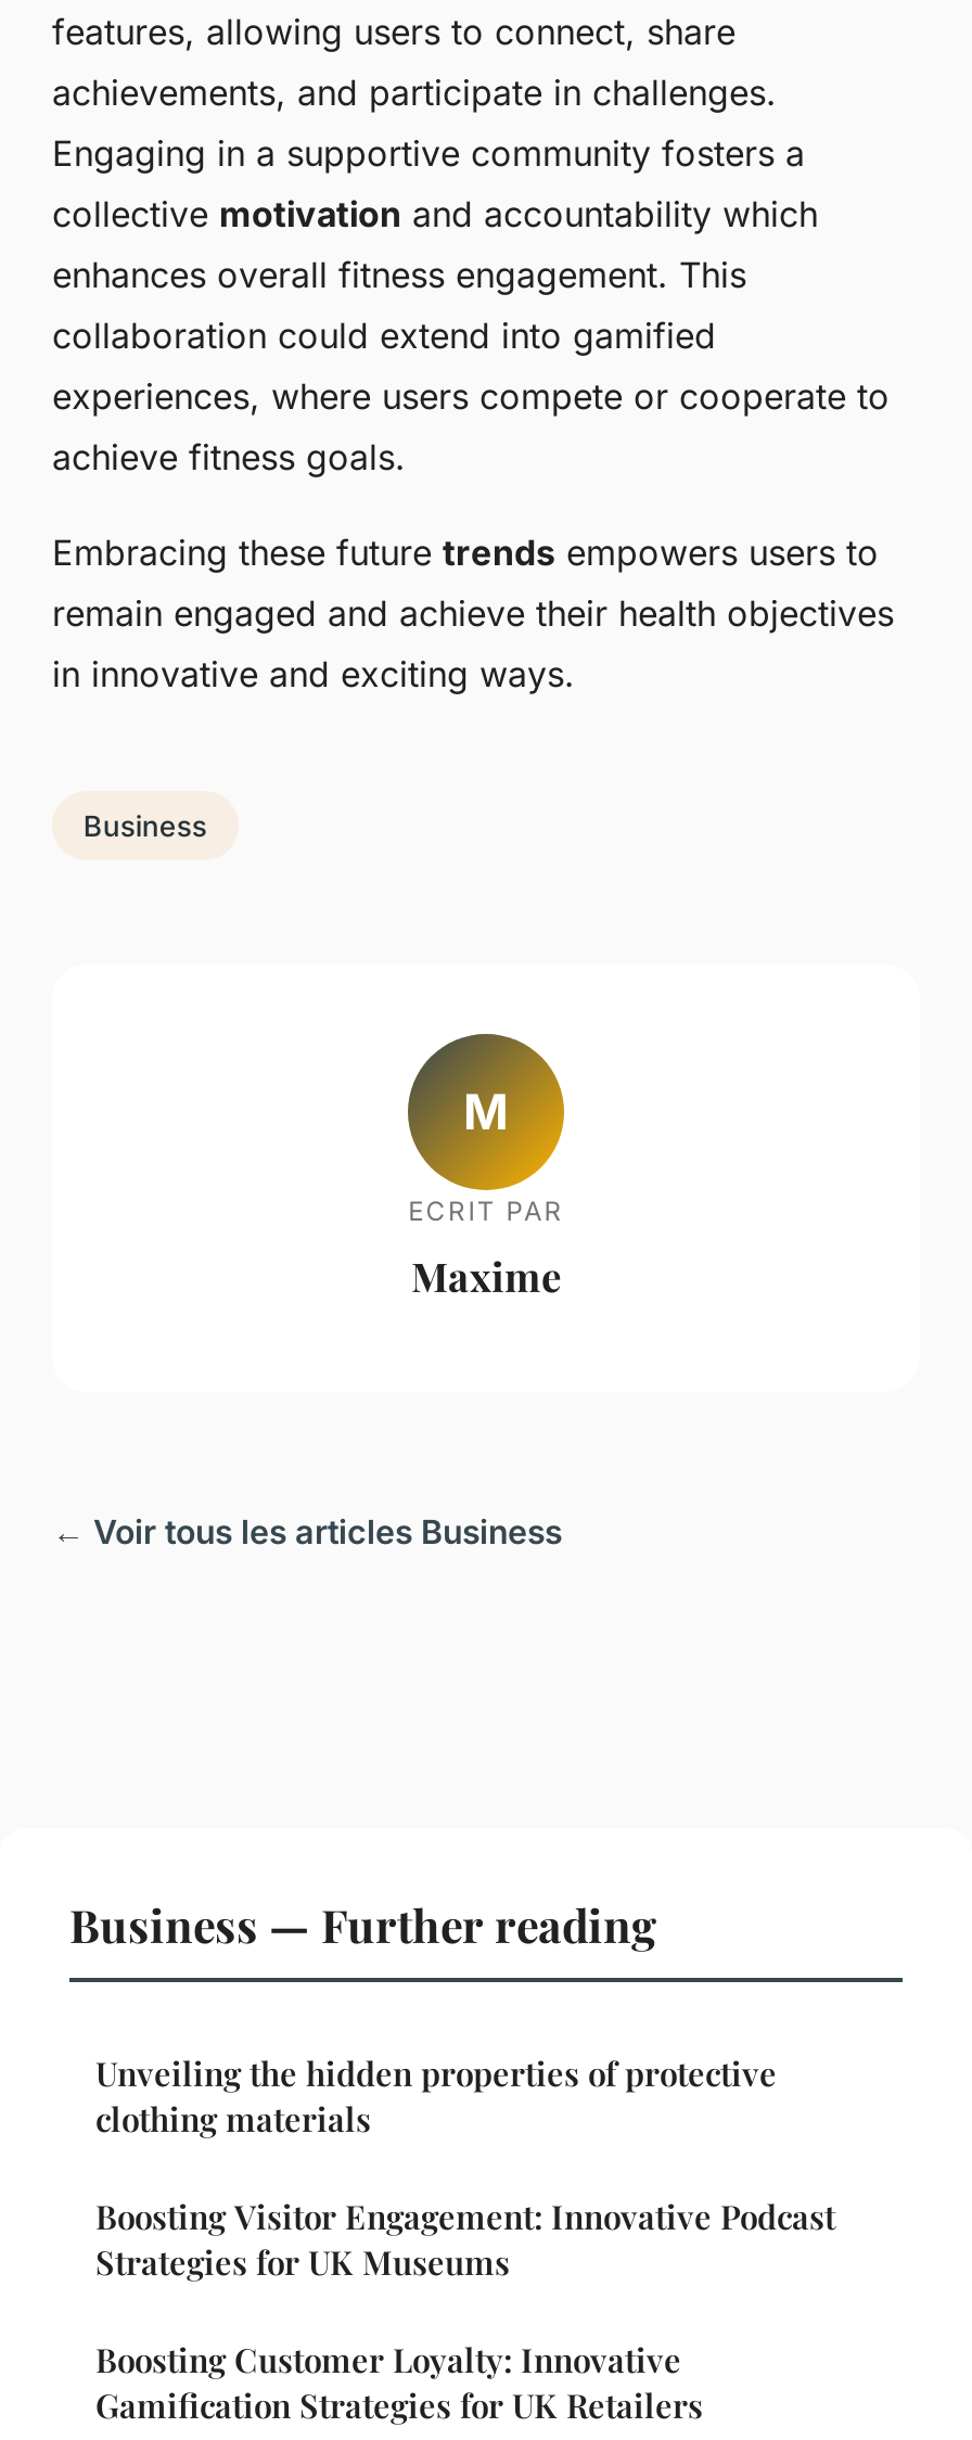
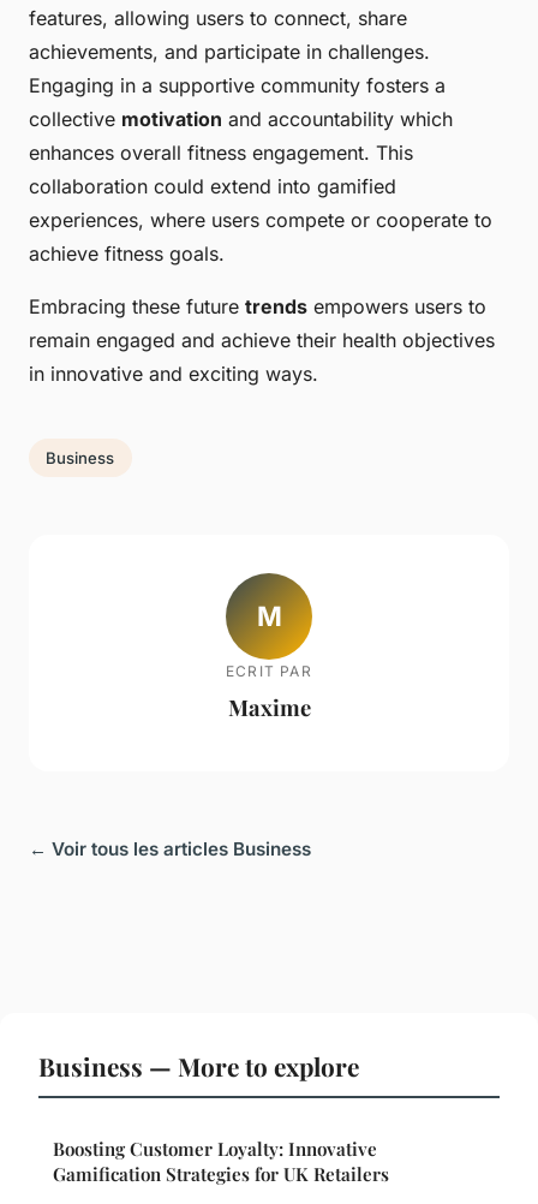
- Business — Further reading
- Unveiling the hidden properties of protective
- clothing materials
- Boosting Visitor Engagement: Innovative Podcast
- Strategies for UK Museums
+ Business — More to explore
